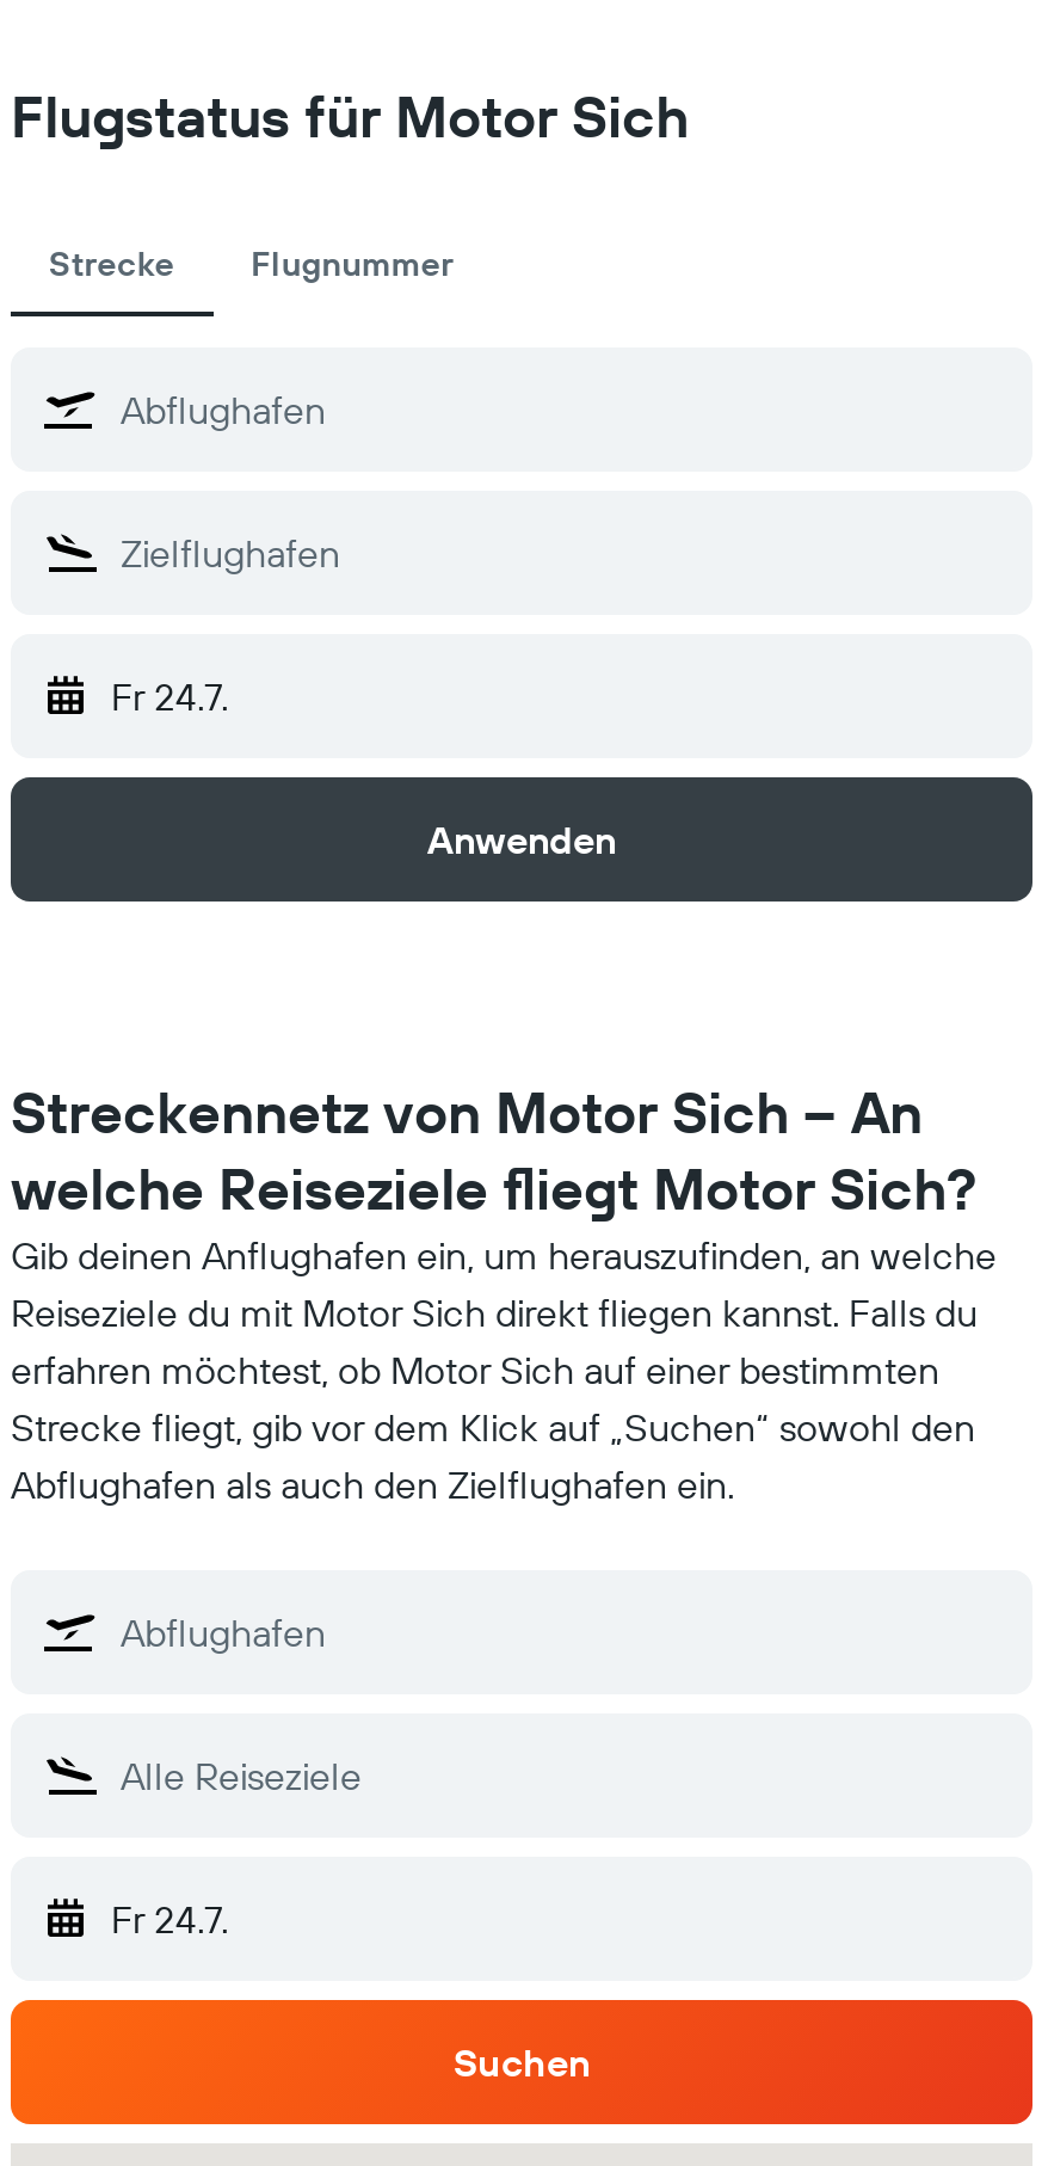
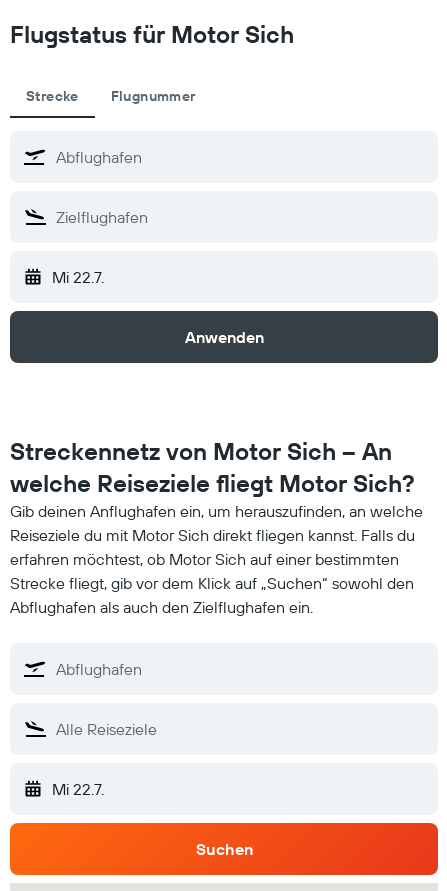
- Fr 24.7.
+ Mi 22.7.

- Fr 24.7.
+ Mi 22.7.
